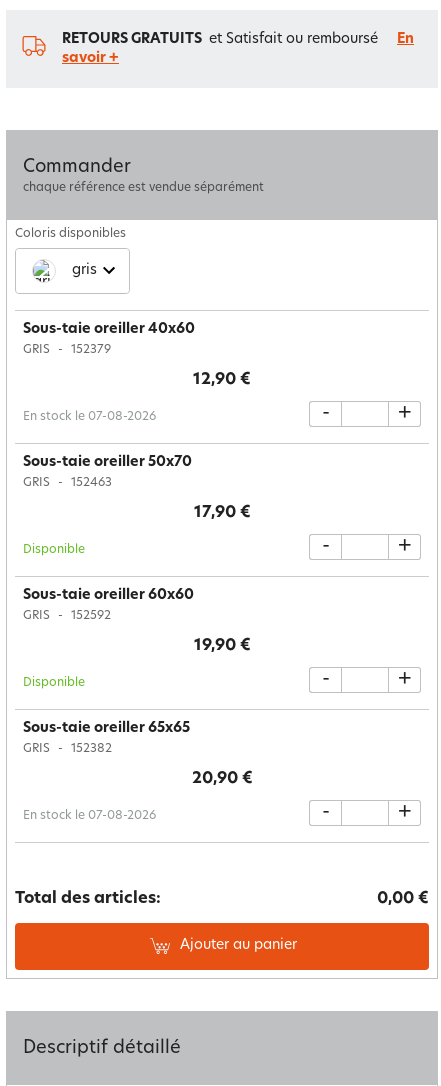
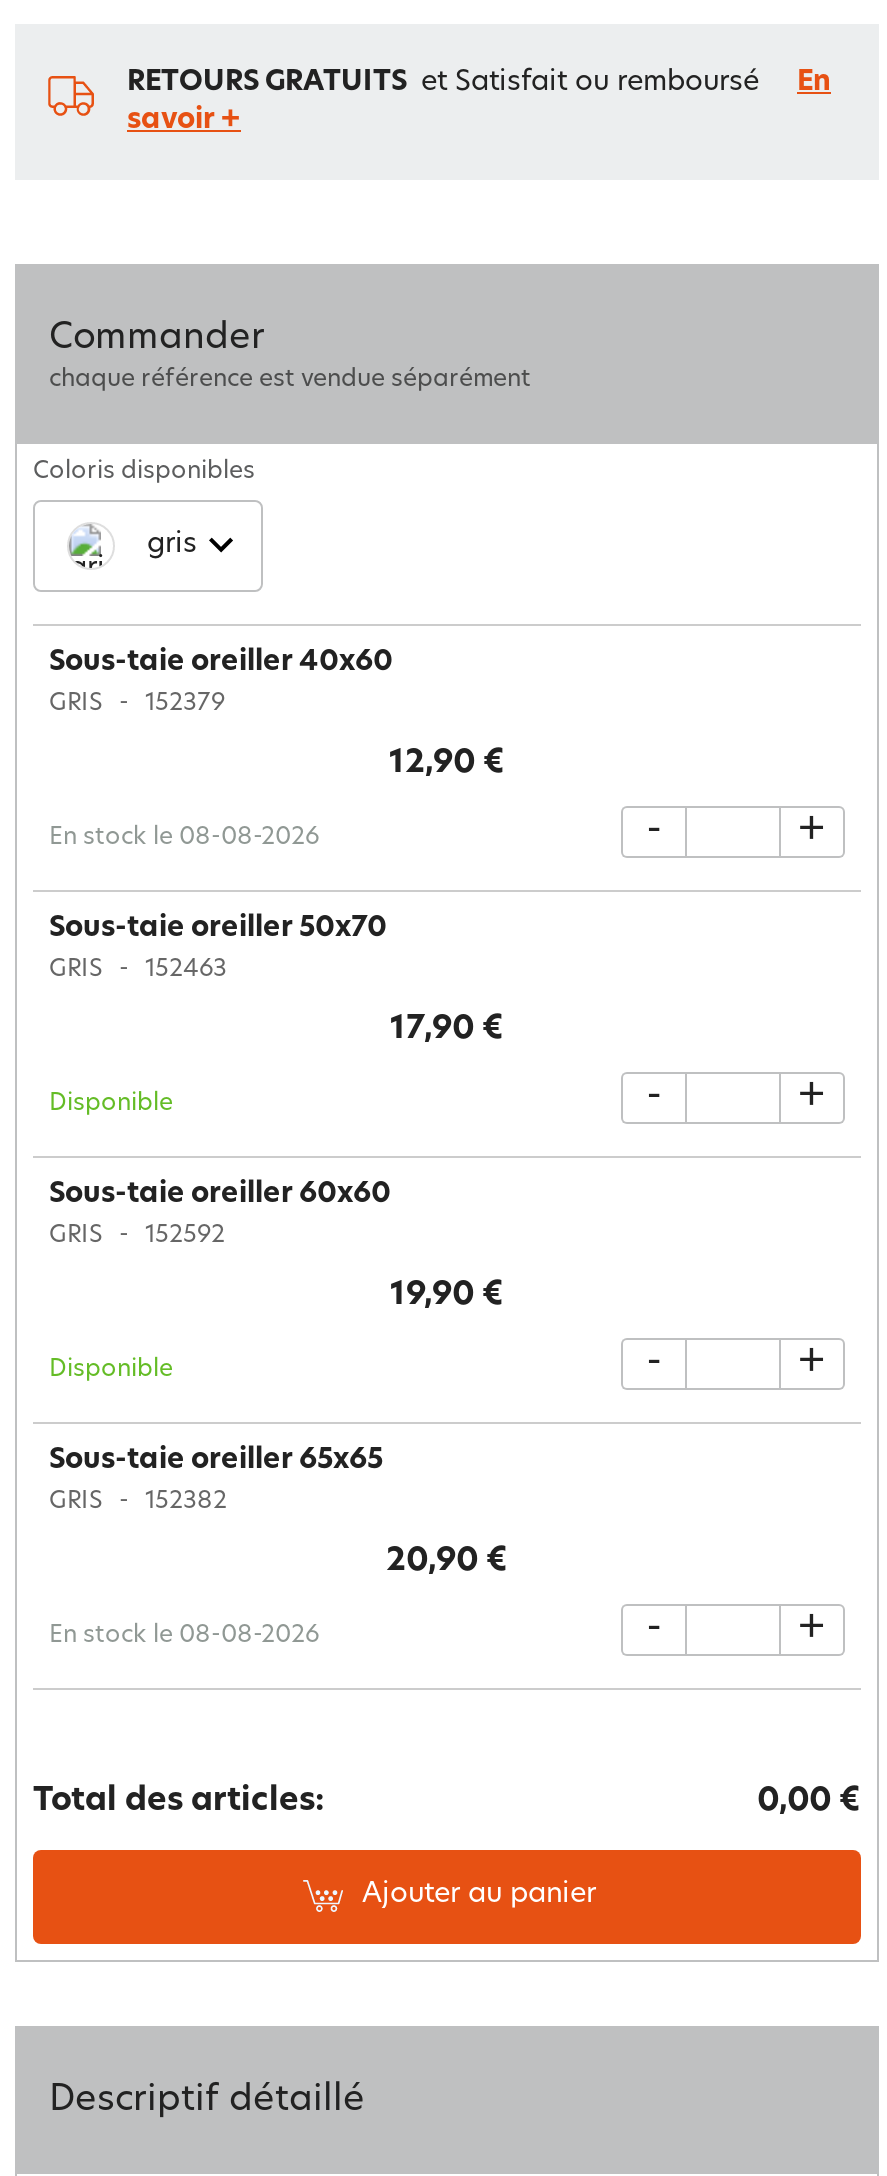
- En stock le 07-08-2026
+ En stock le 08-08-2026

- En stock le 07-08-2026
+ En stock le 08-08-2026
